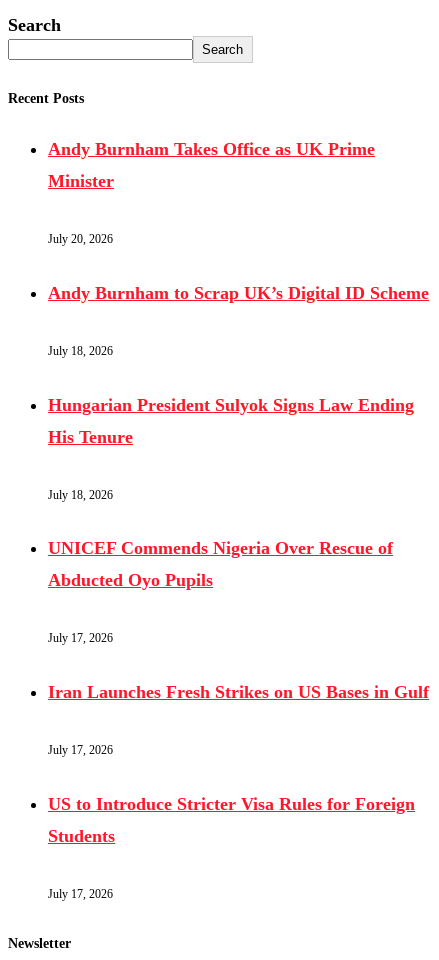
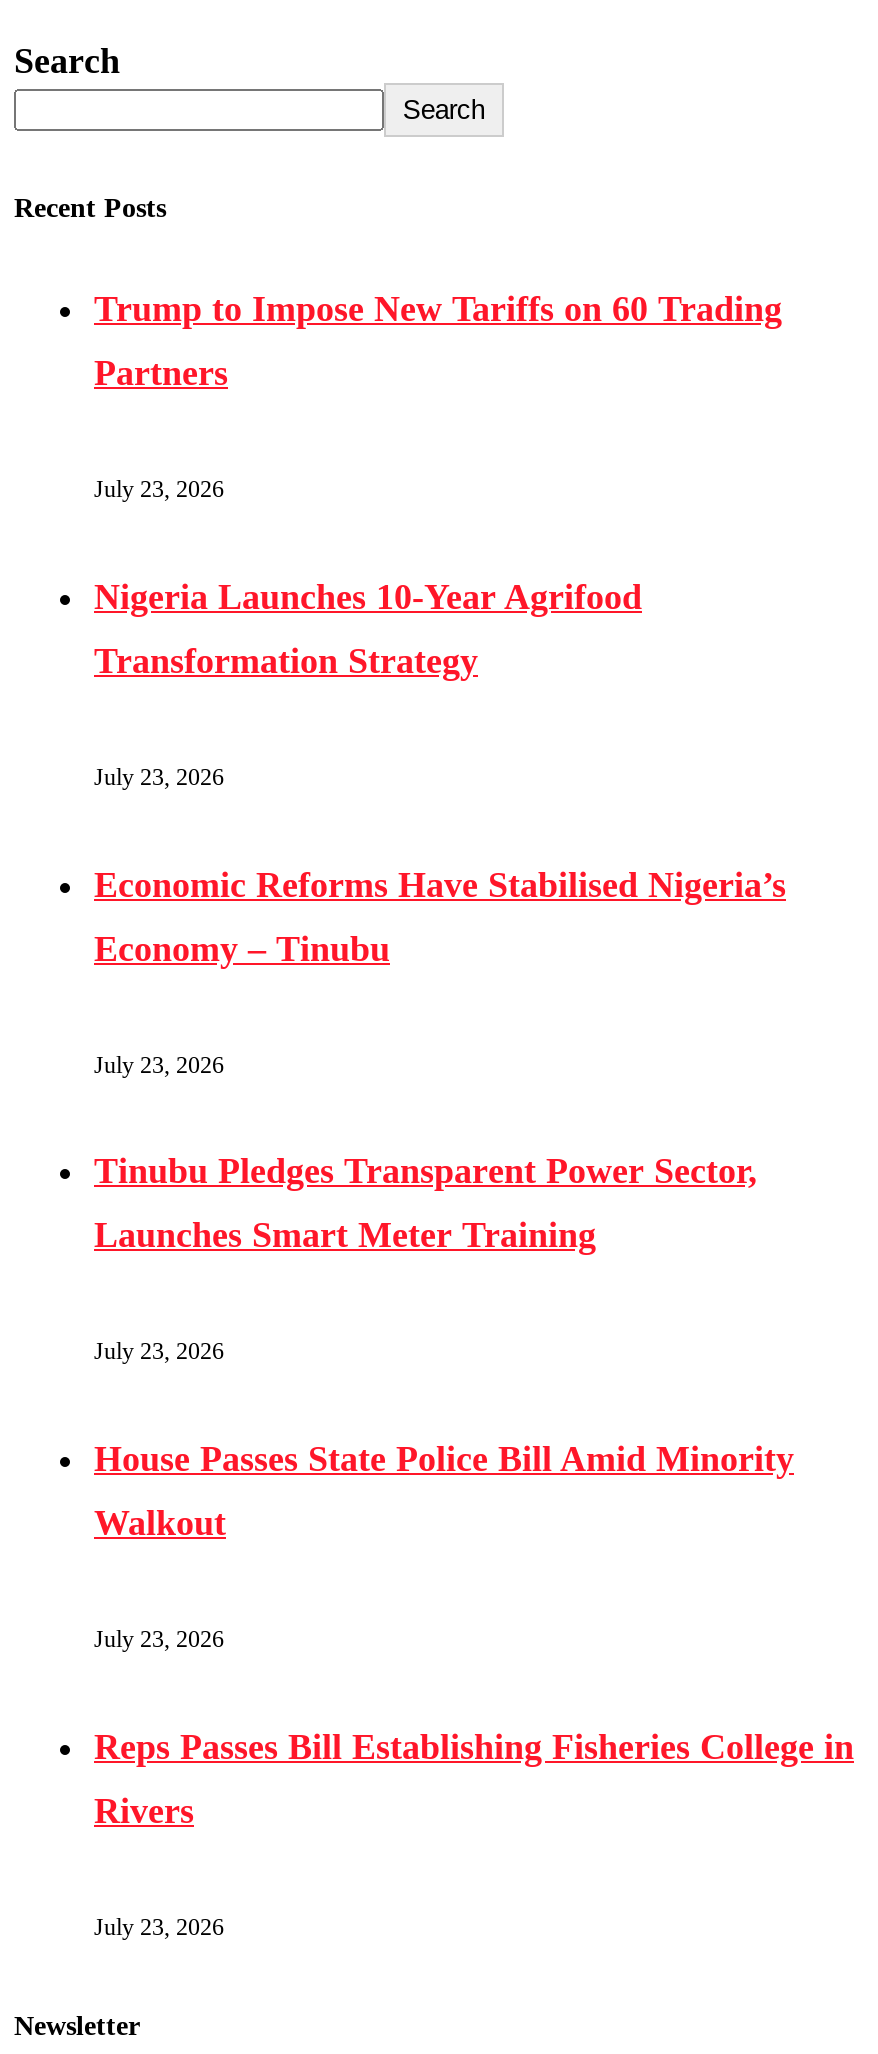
- Andy Burnham Takes Office as UK Prime
- Minister
- July 20, 2026
- Andy Burnham to Scrap UK’s Digital ID Scheme
- July 18, 2026
- Hungarian President Sulyok Signs Law Ending
- His Tenure
- July 18, 2026
- UNICEF Commends Nigeria Over Rescue of
- Abducted Oyo Pupils
- July 17, 2026
- Iran Launches Fresh Strikes on US Bases in Gulf
- July 17, 2026
- US to Introduce Stricter Visa Rules for Foreign
- Students
- July 17, 2026
+ Trump to Impose New Tariffs on 60 Trading
+ Partners
+ July 23, 2026
+ Nigeria Launches 10-Year Agrifood
+ Transformation Strategy
+ July 23, 2026
+ Economic Reforms Have Stabilised Nigeria’s
+ Economy – Tinubu
+ July 23, 2026
+ Tinubu Pledges Transparent Power Sector,
+ Launches Smart Meter Training
+ July 23, 2026
+ House Passes State Police Bill Amid Minority
+ Walkout
+ July 23, 2026
+ Reps Passes Bill Establishing Fisheries College in
+ Rivers
+ July 23, 2026
